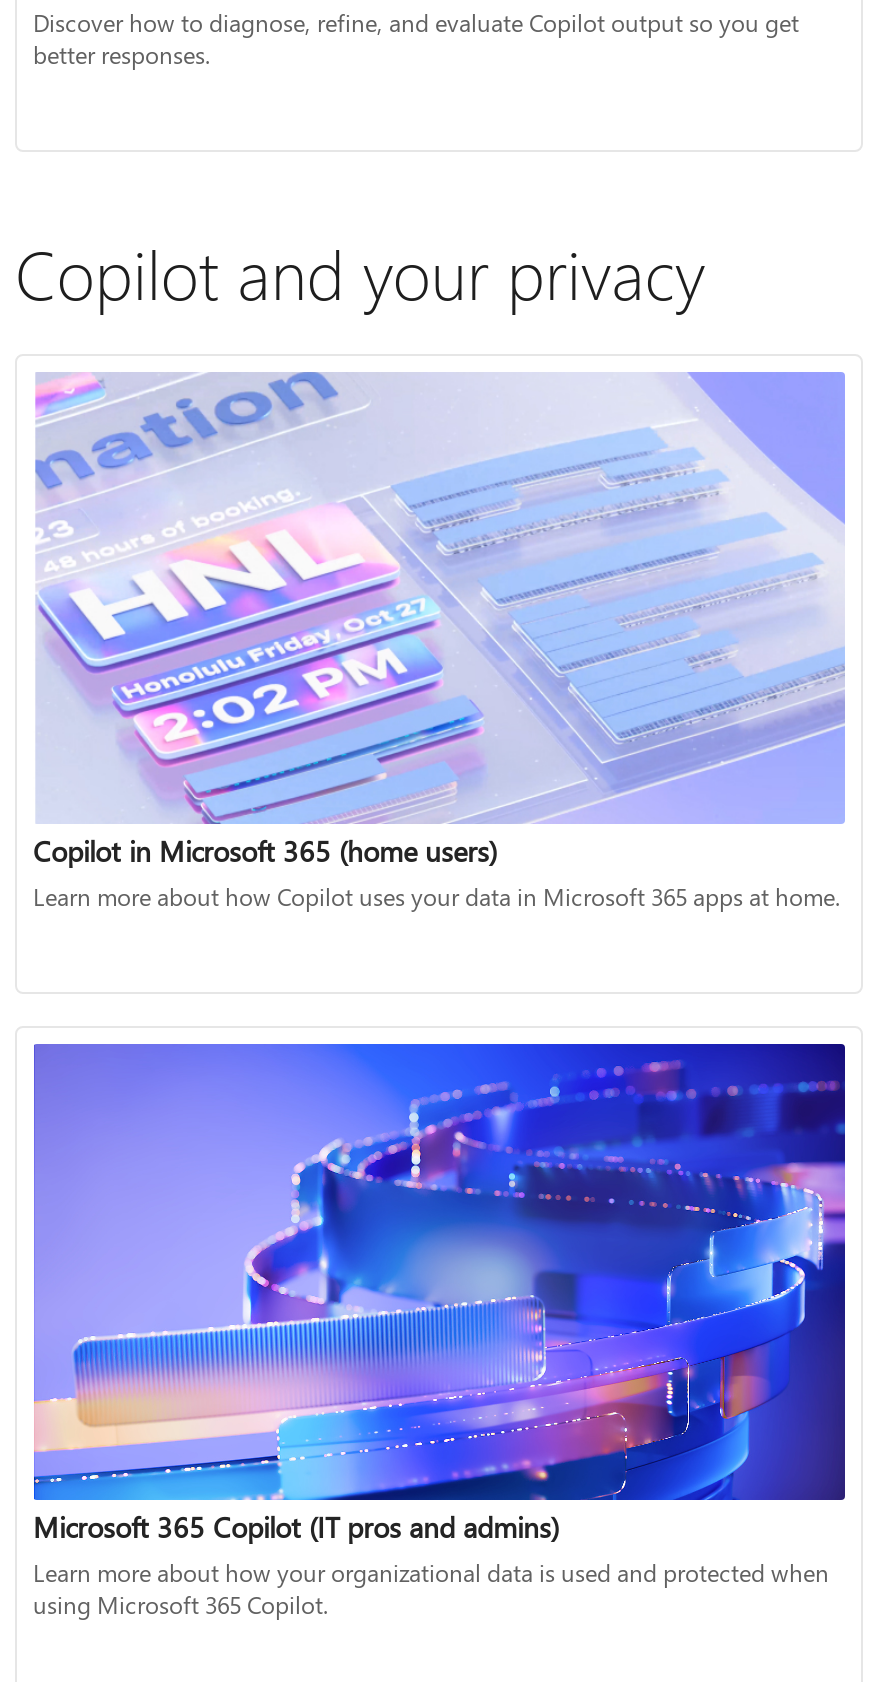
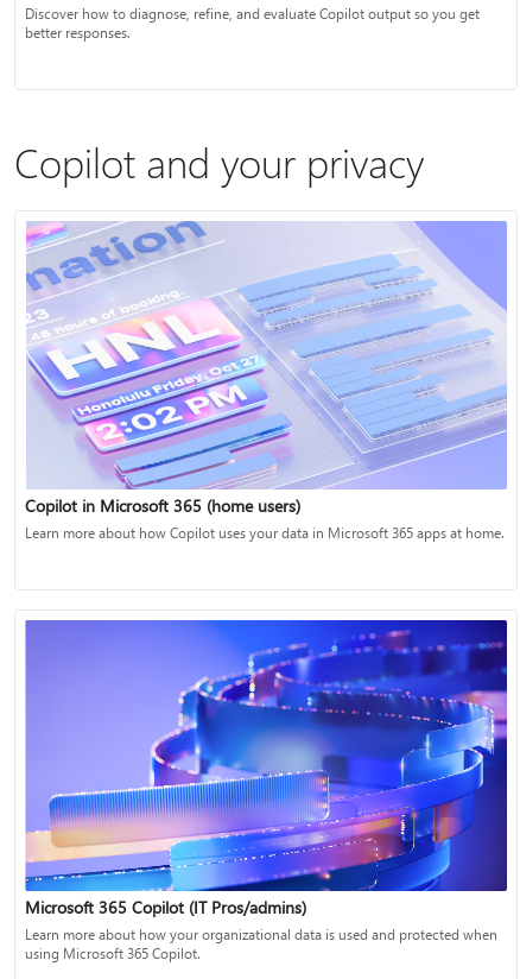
- Microsoft 365 Copilot (IT pros and admins)
+ Microsoft 365 Copilot (IT Pros/admins)
